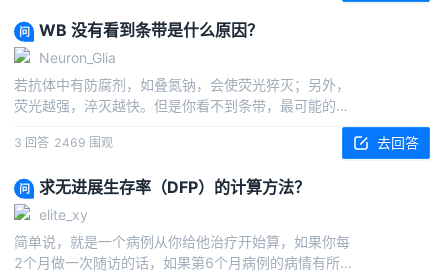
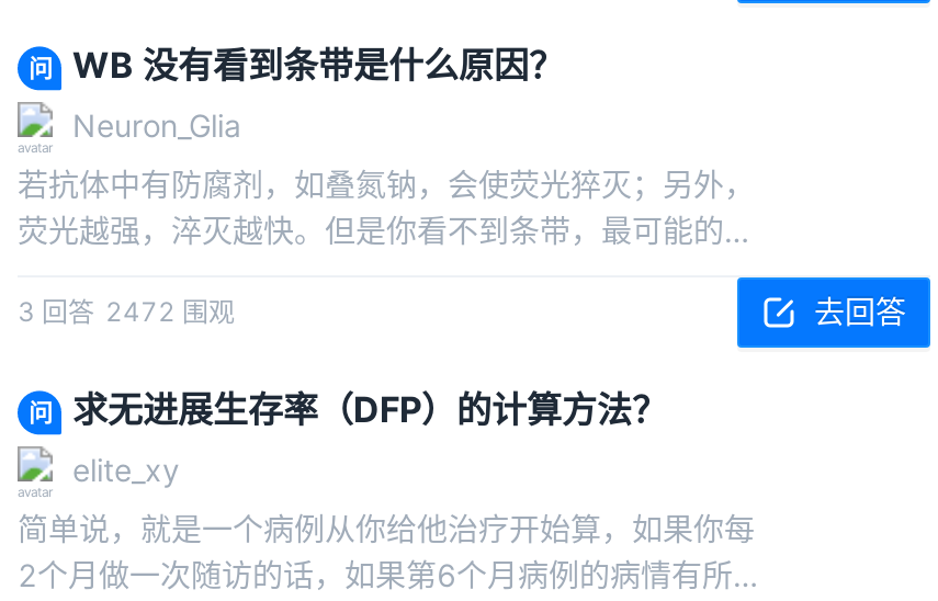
- 3回答 2469围观
+ 3回答 2472围观
